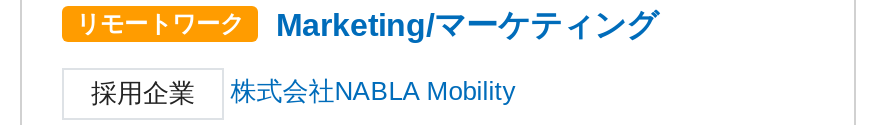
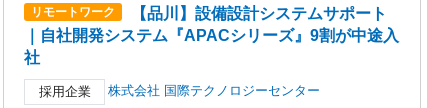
- Marketing/マーケティング
+ 【品川】設備設計システムサポート
+ ｜自社開発システム『APACシリーズ』9割が中途入
+ 社

- 株式会社NABLA Mobility
+ 株式会社 国際テクノロジーセンター
